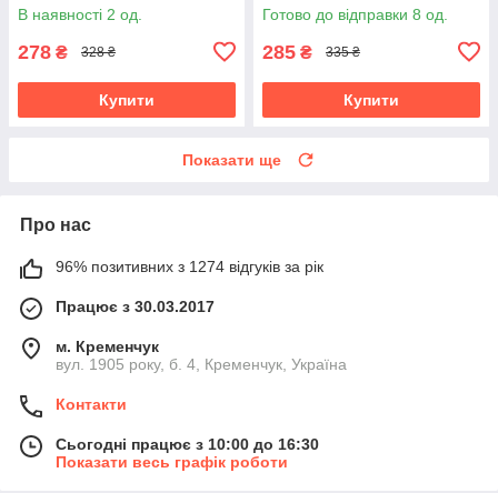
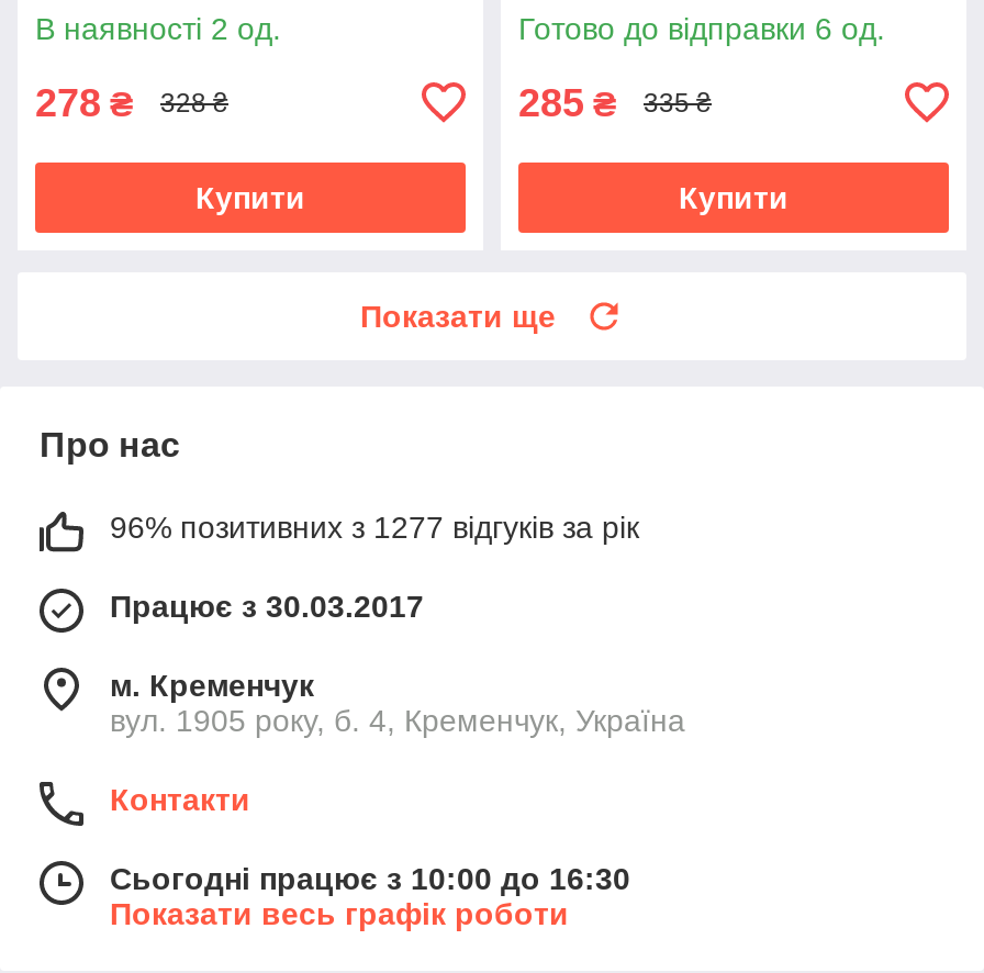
- Готово до відправки 8 од.
+ Готово до відправки 6 од.

- 96% позитивних з 1274 відгуків за рік
+ 96% позитивних з 1277 відгуків за рік
